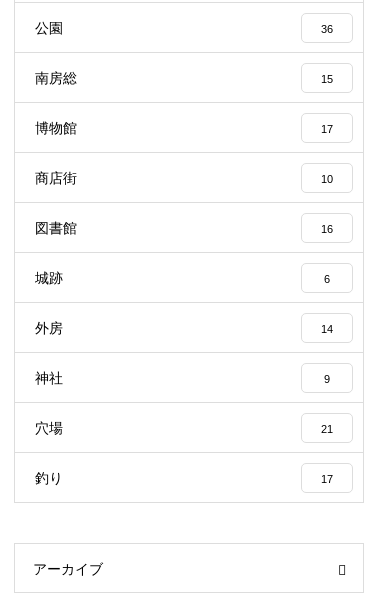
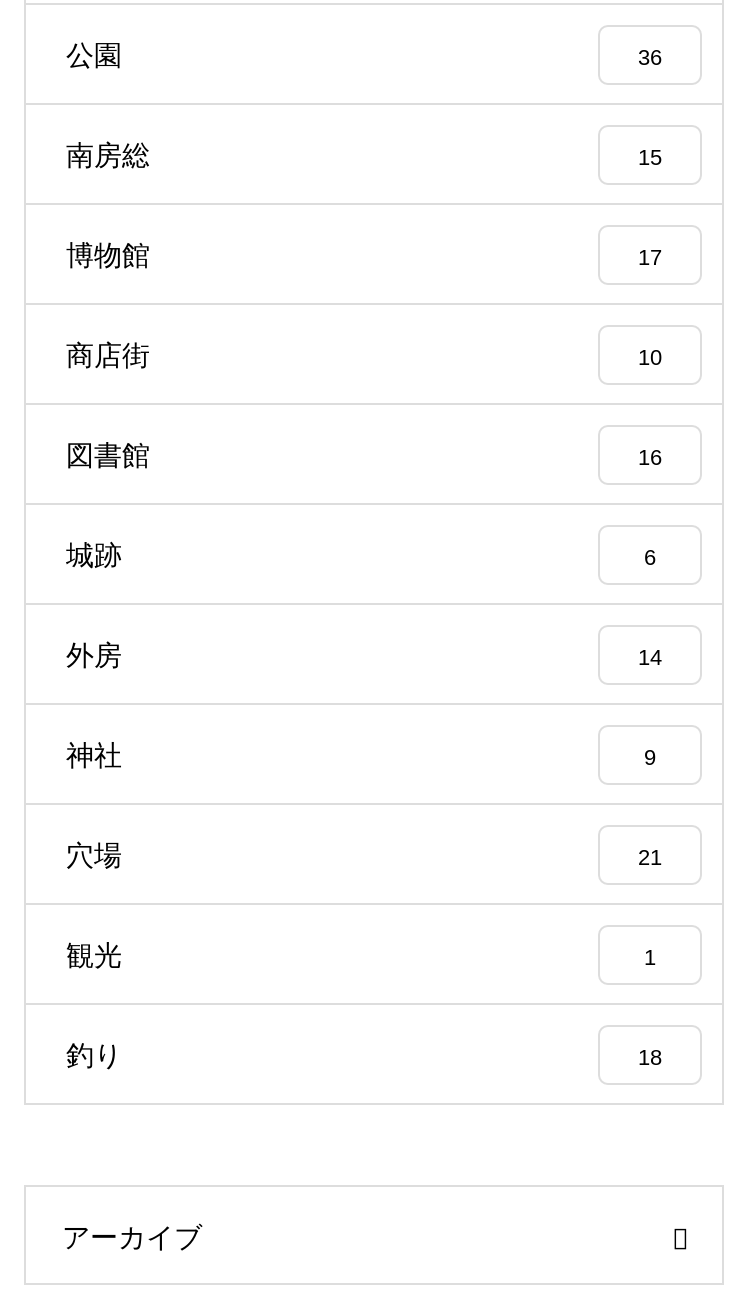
+ 観光
+ 1

- 17
+ 18
